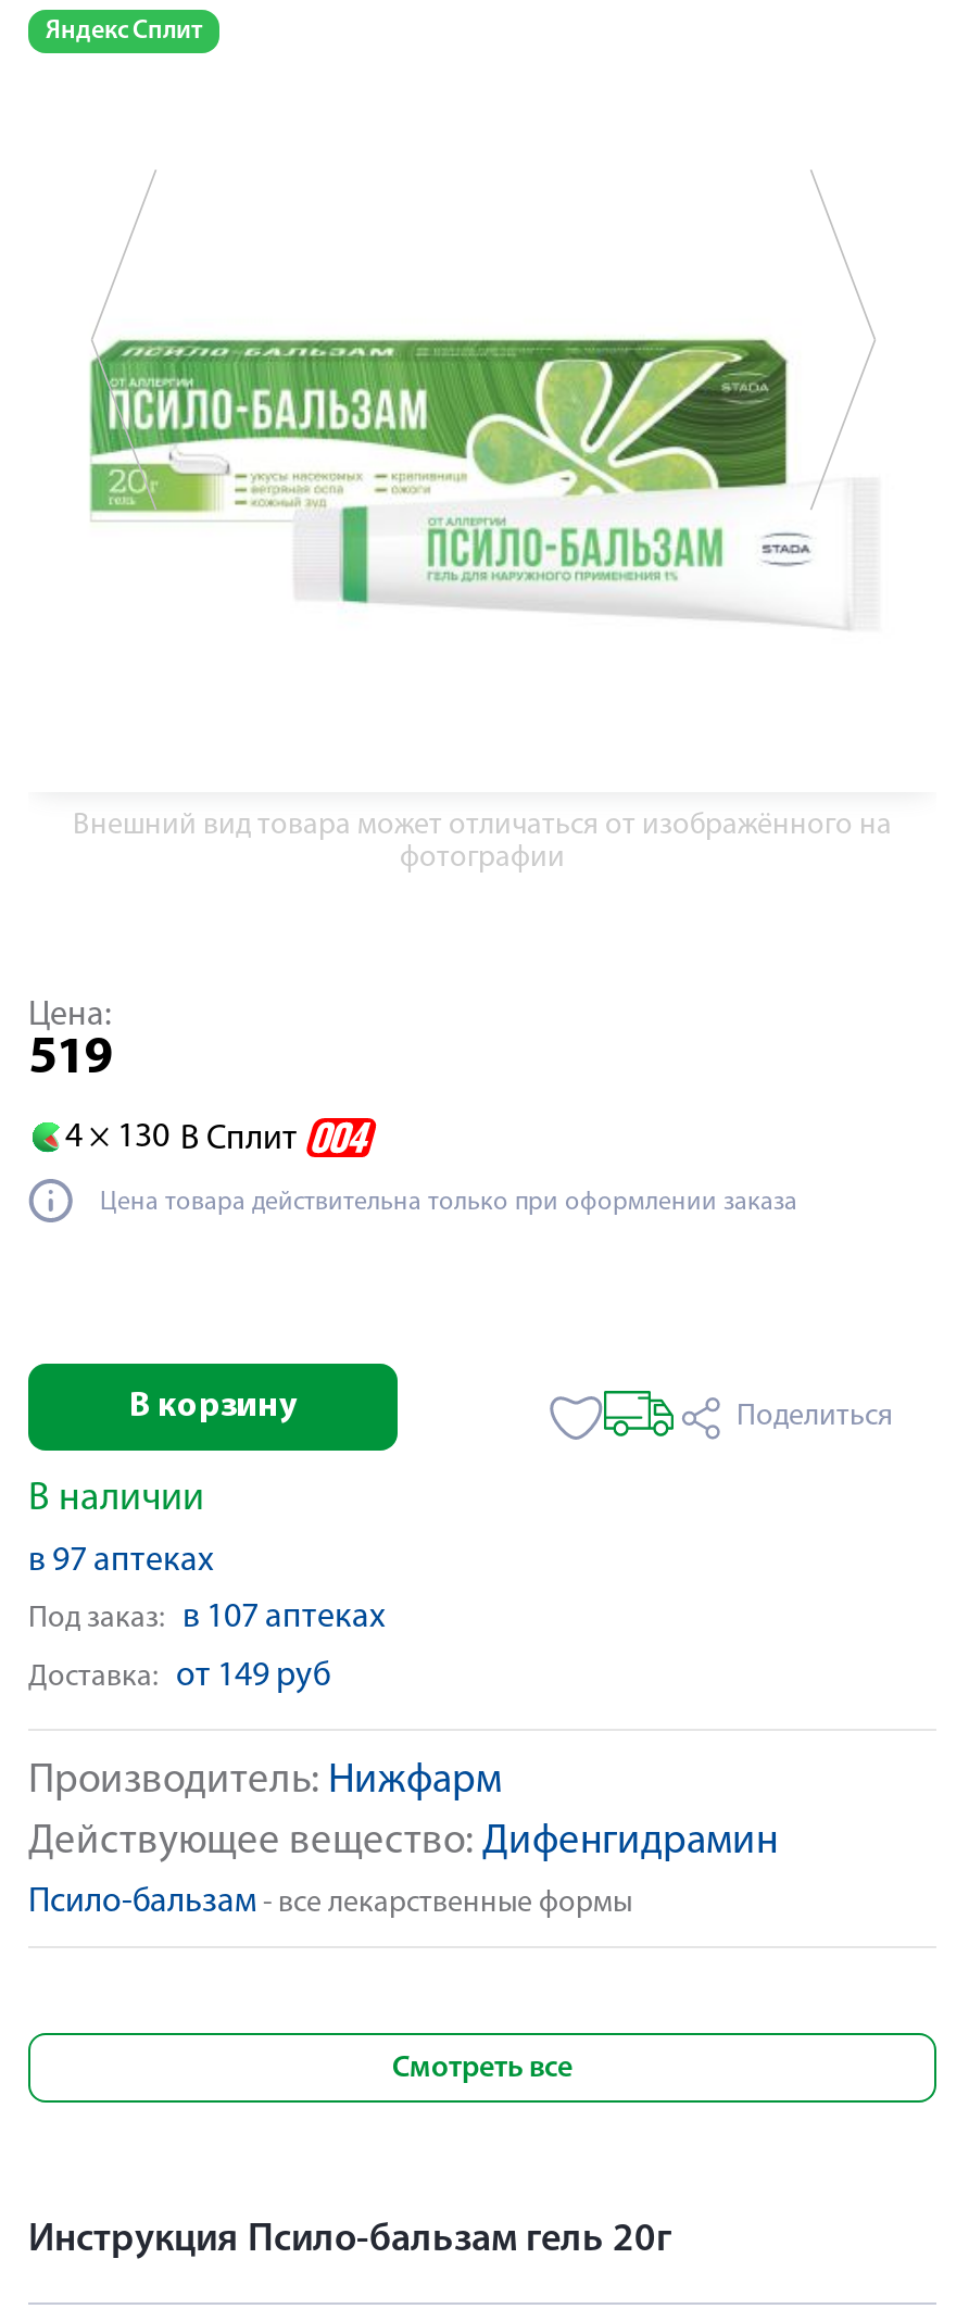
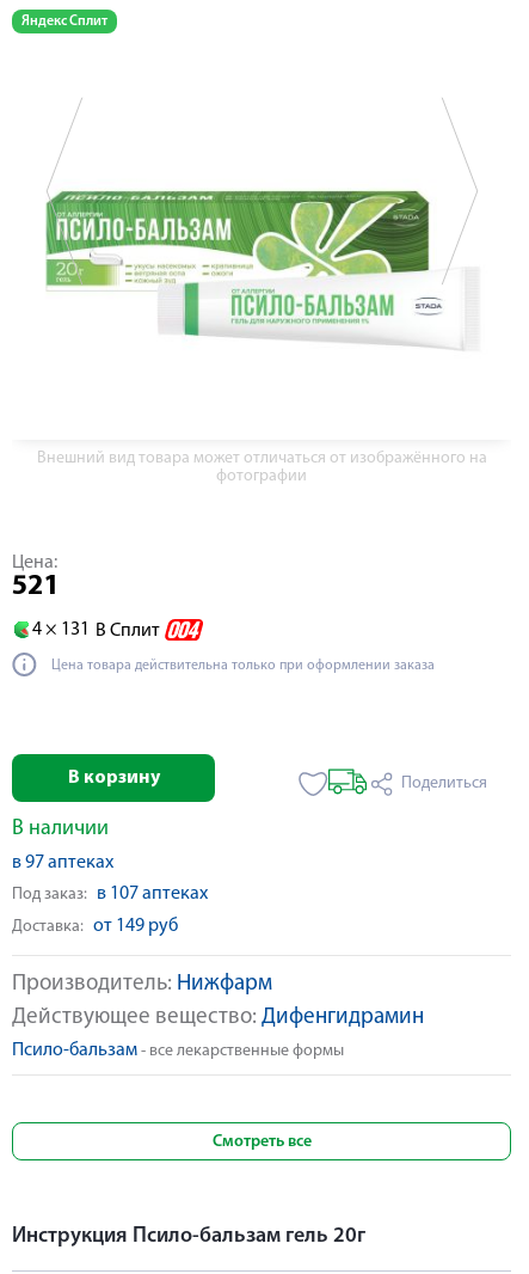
- 519
+ 521

- 4 × 130 В Сплит
+ 4 × 131 В Сплит
